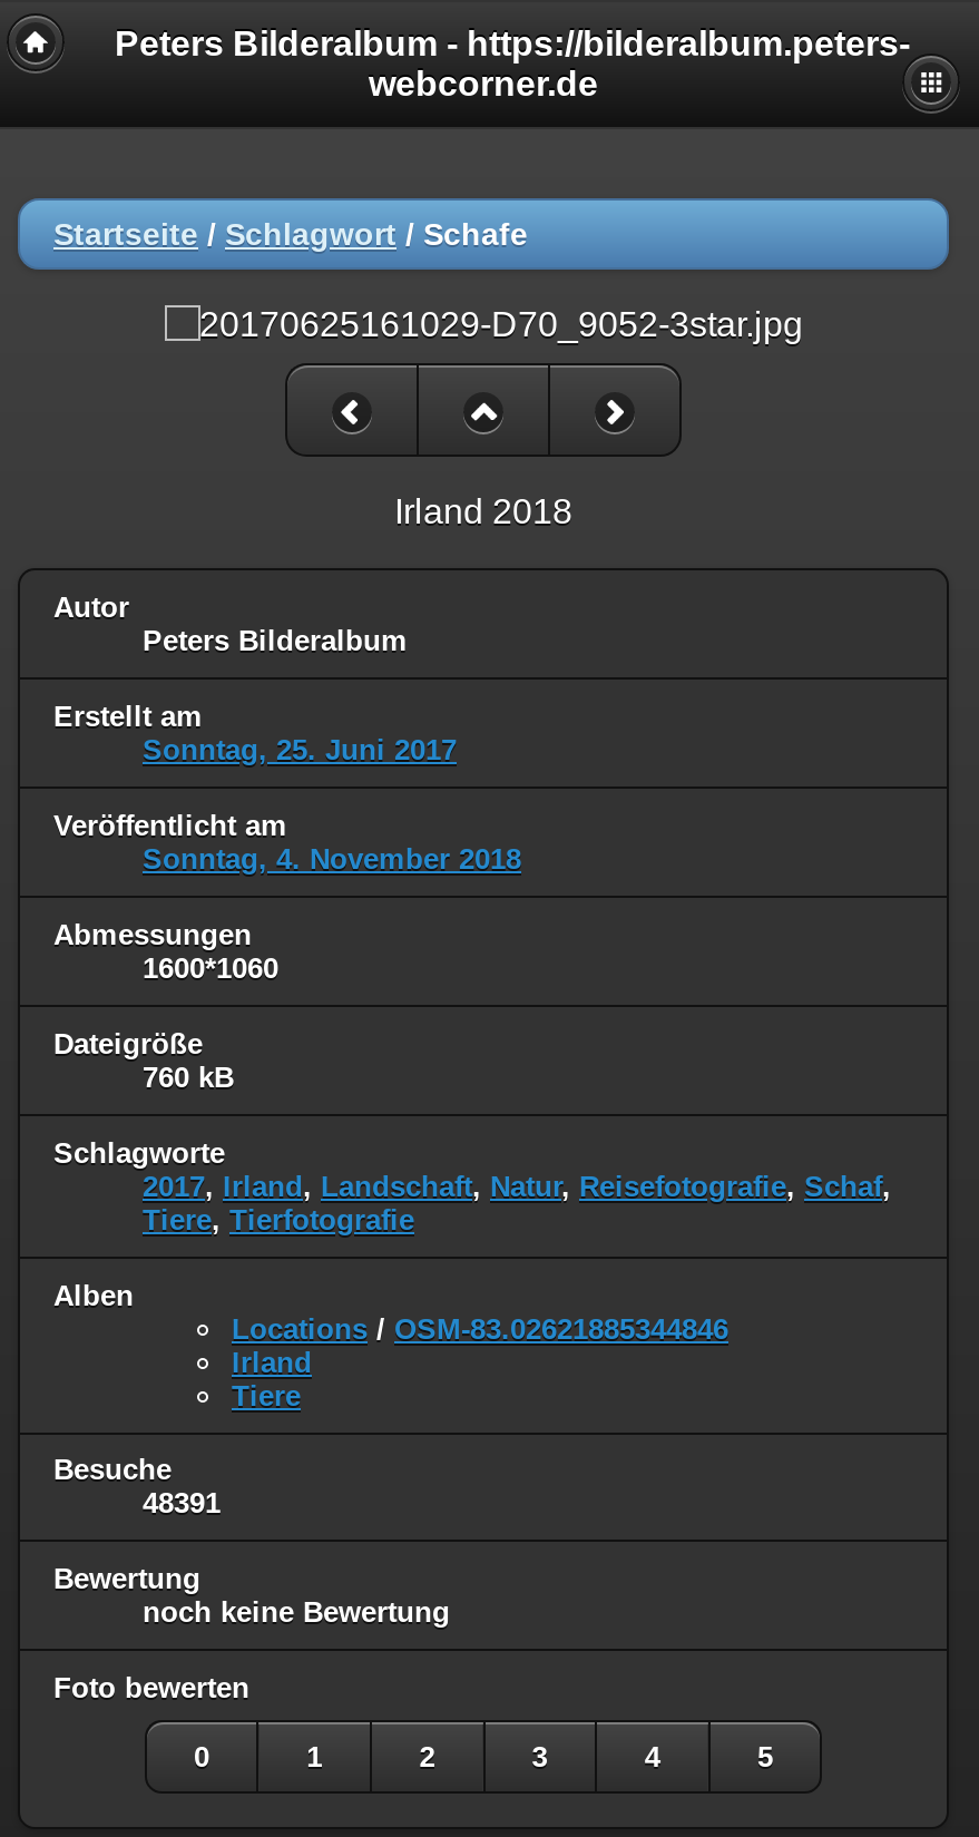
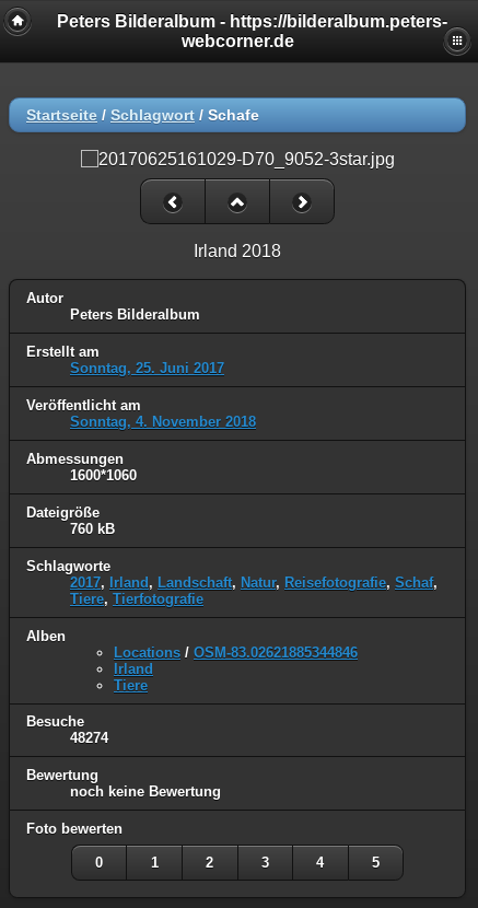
- 48391
+ 48274
